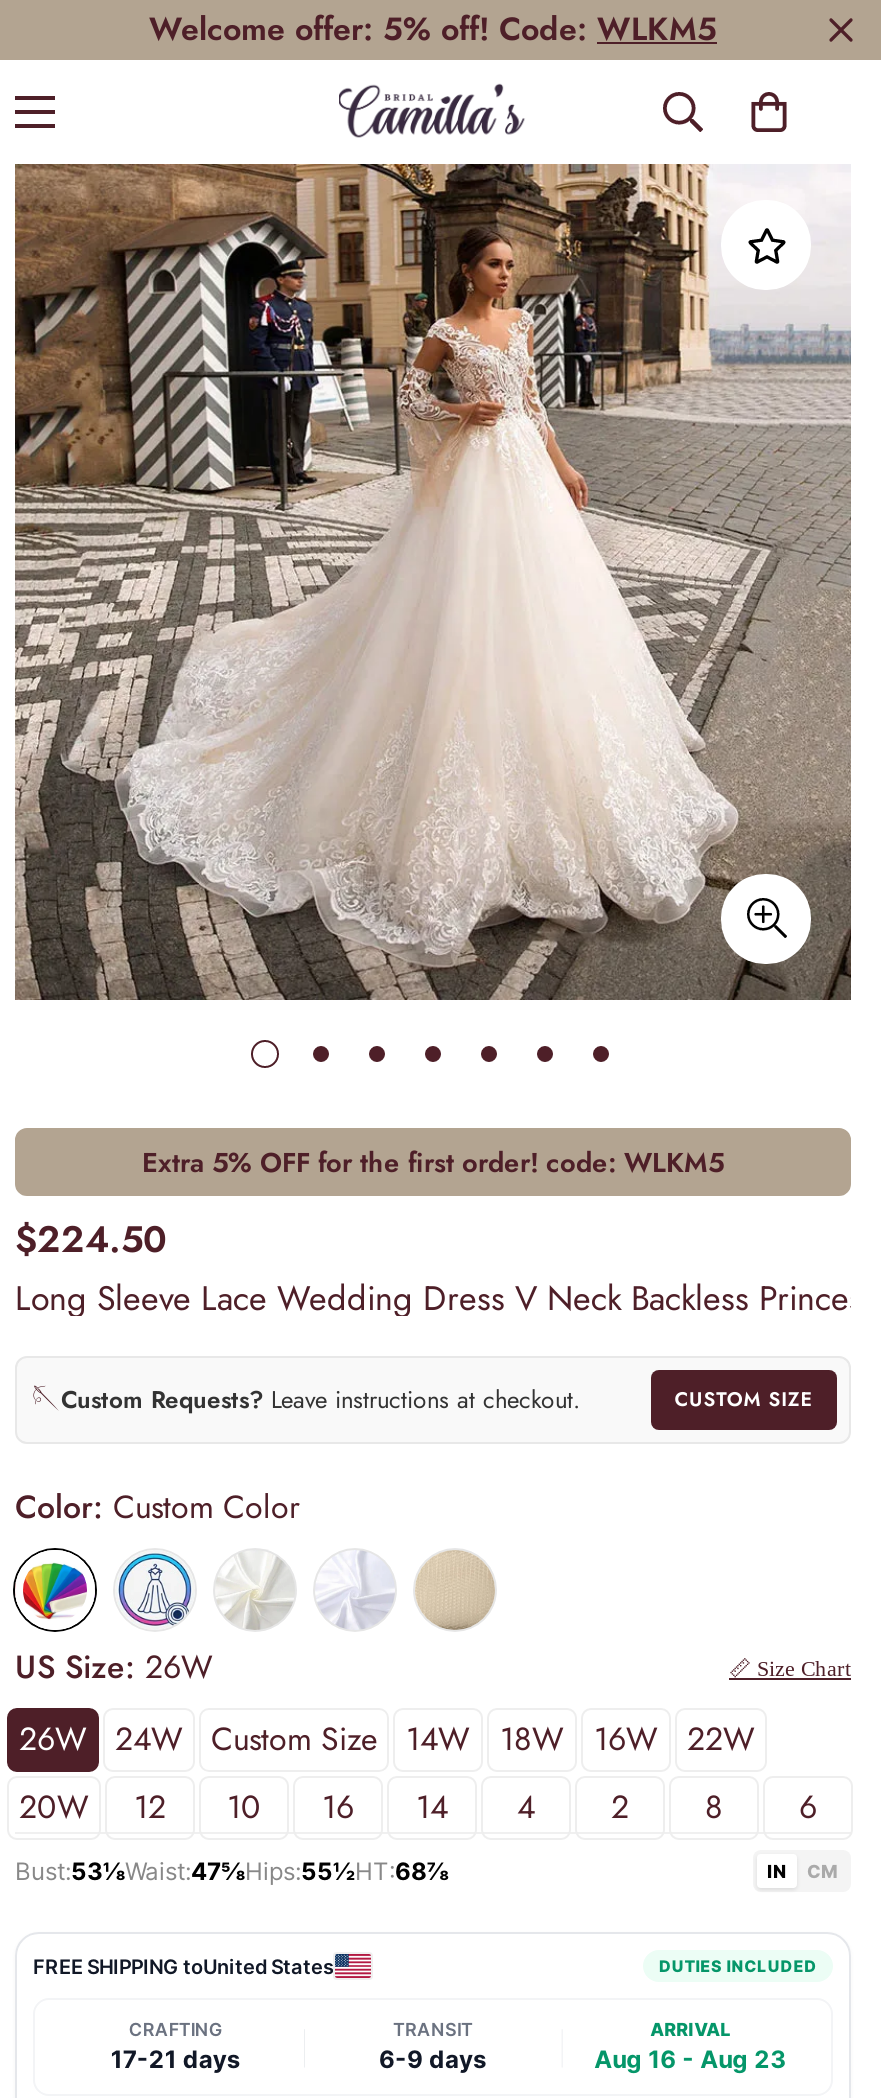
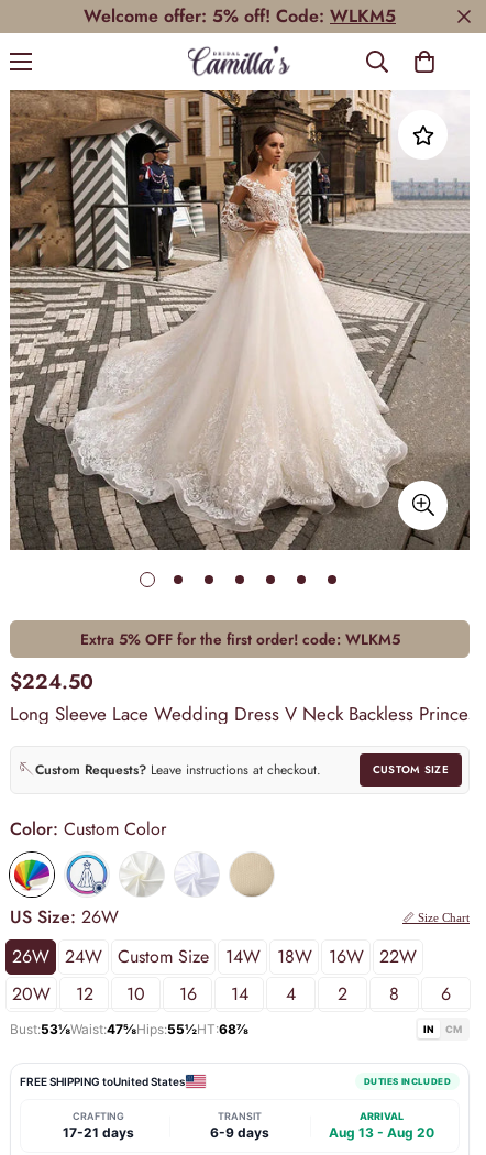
- Aug 16 - Aug 23
+ Aug 13 - Aug 20
